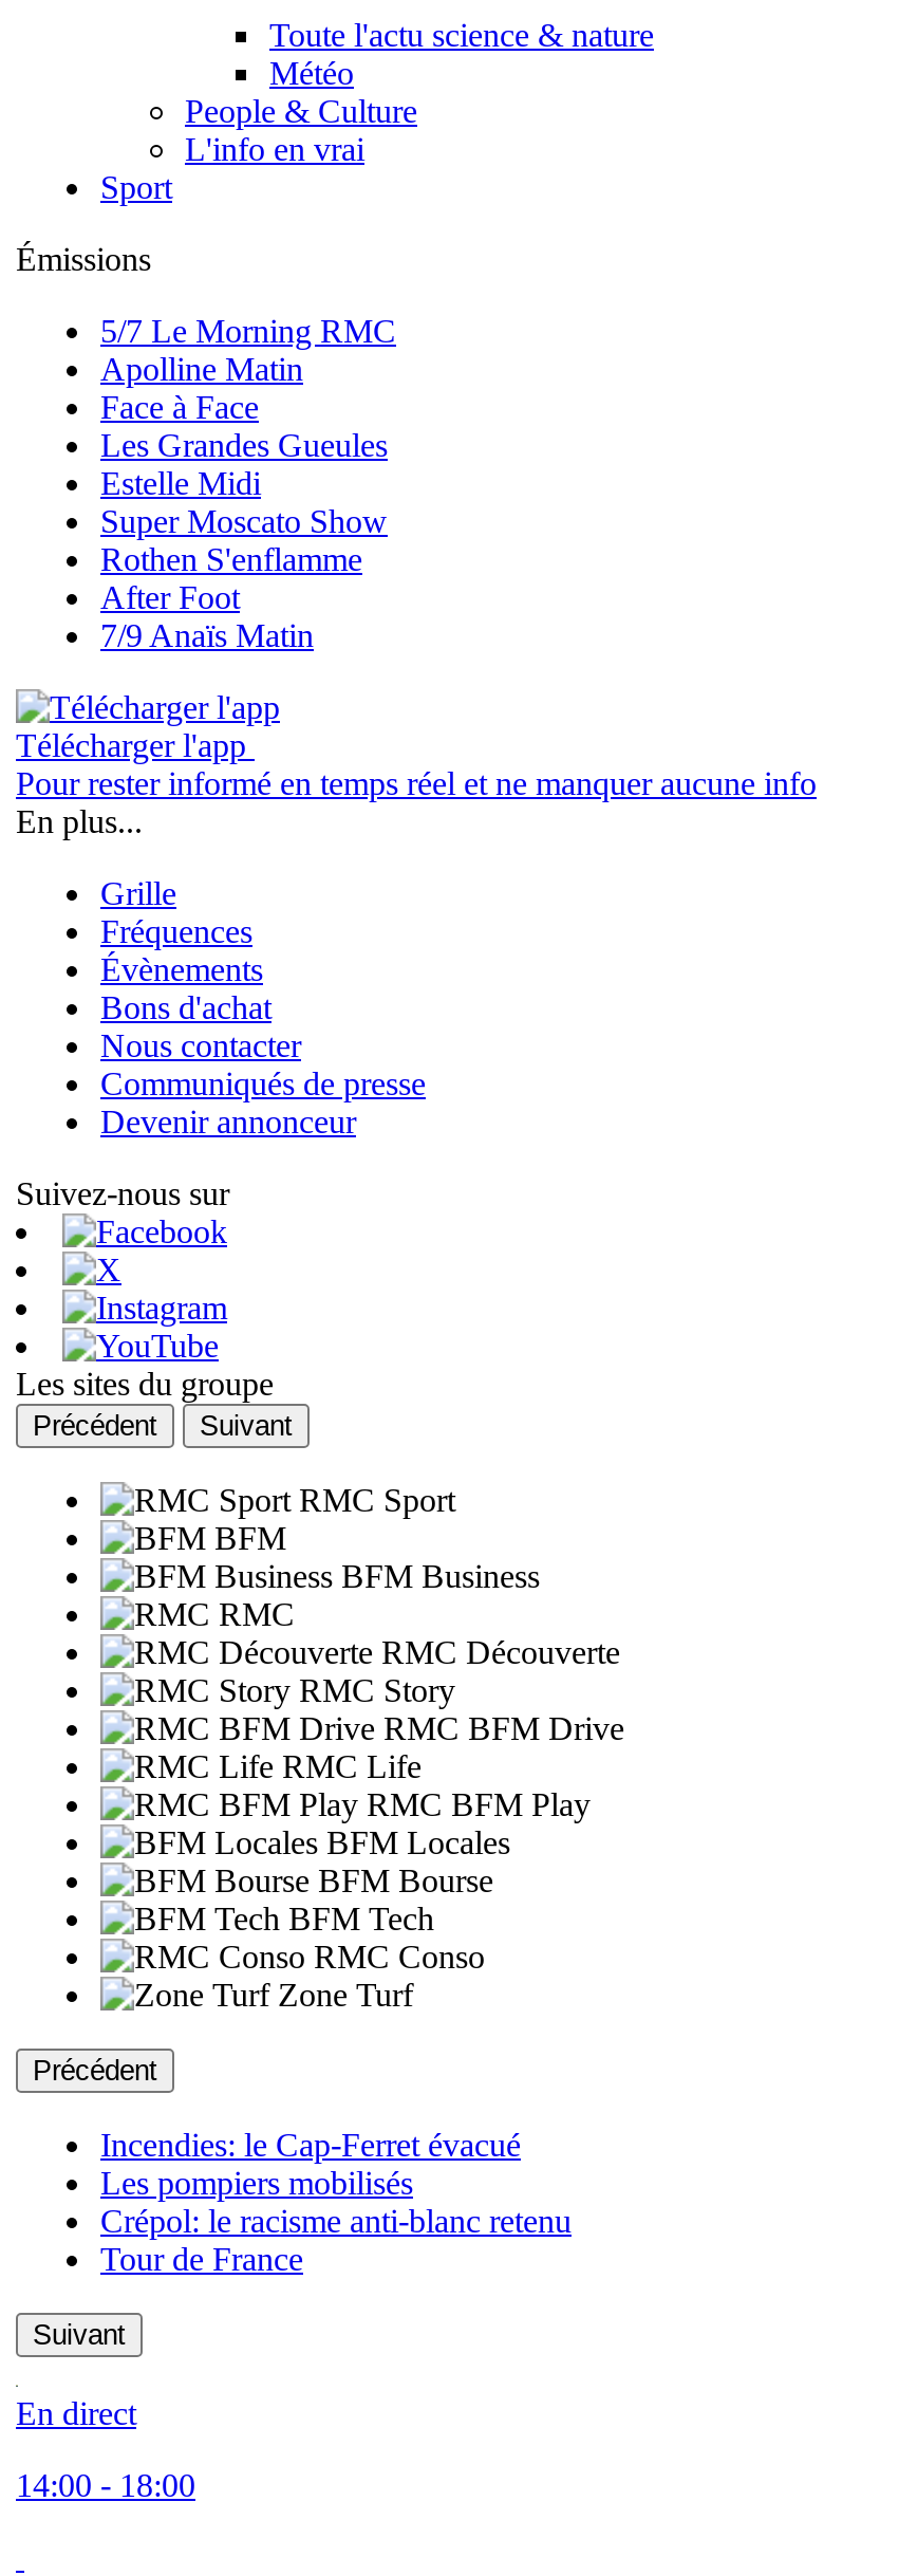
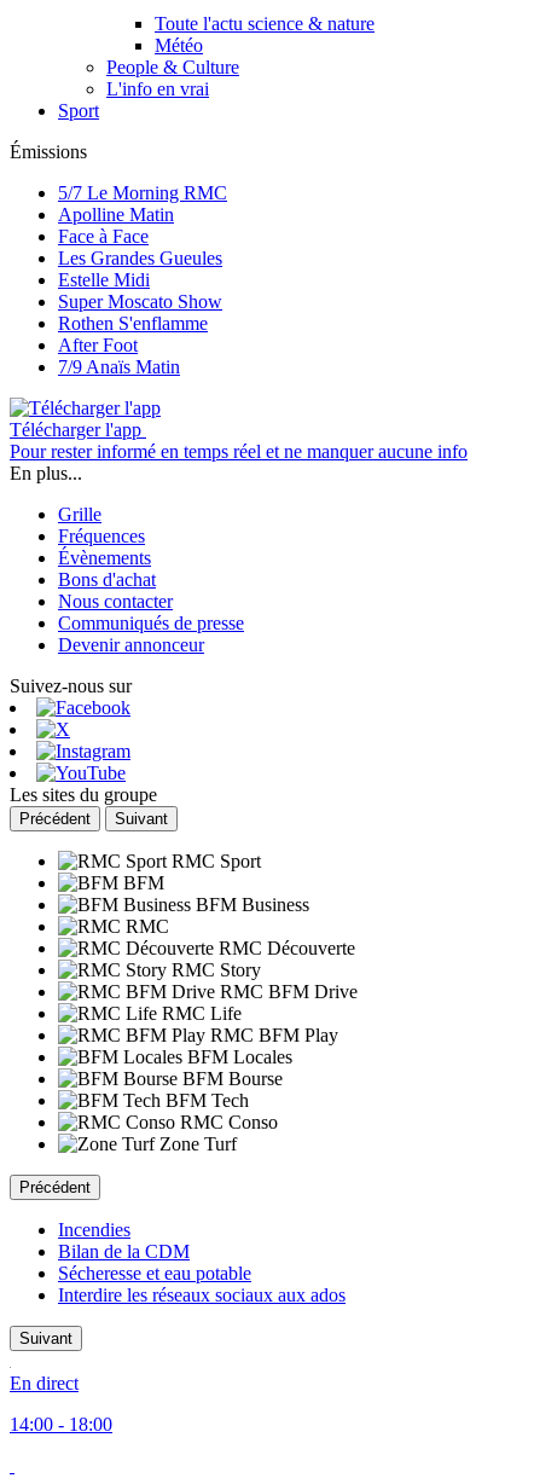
- Incendies: le Cap-Ferret évacué
- Les pompiers mobilisés
- Crépol: le racisme anti-blanc retenu
- Tour de France
+ Incendies
+ Bilan de la CDM
+ Sécheresse et eau potable
+ Interdire les réseaux sociaux aux ados
